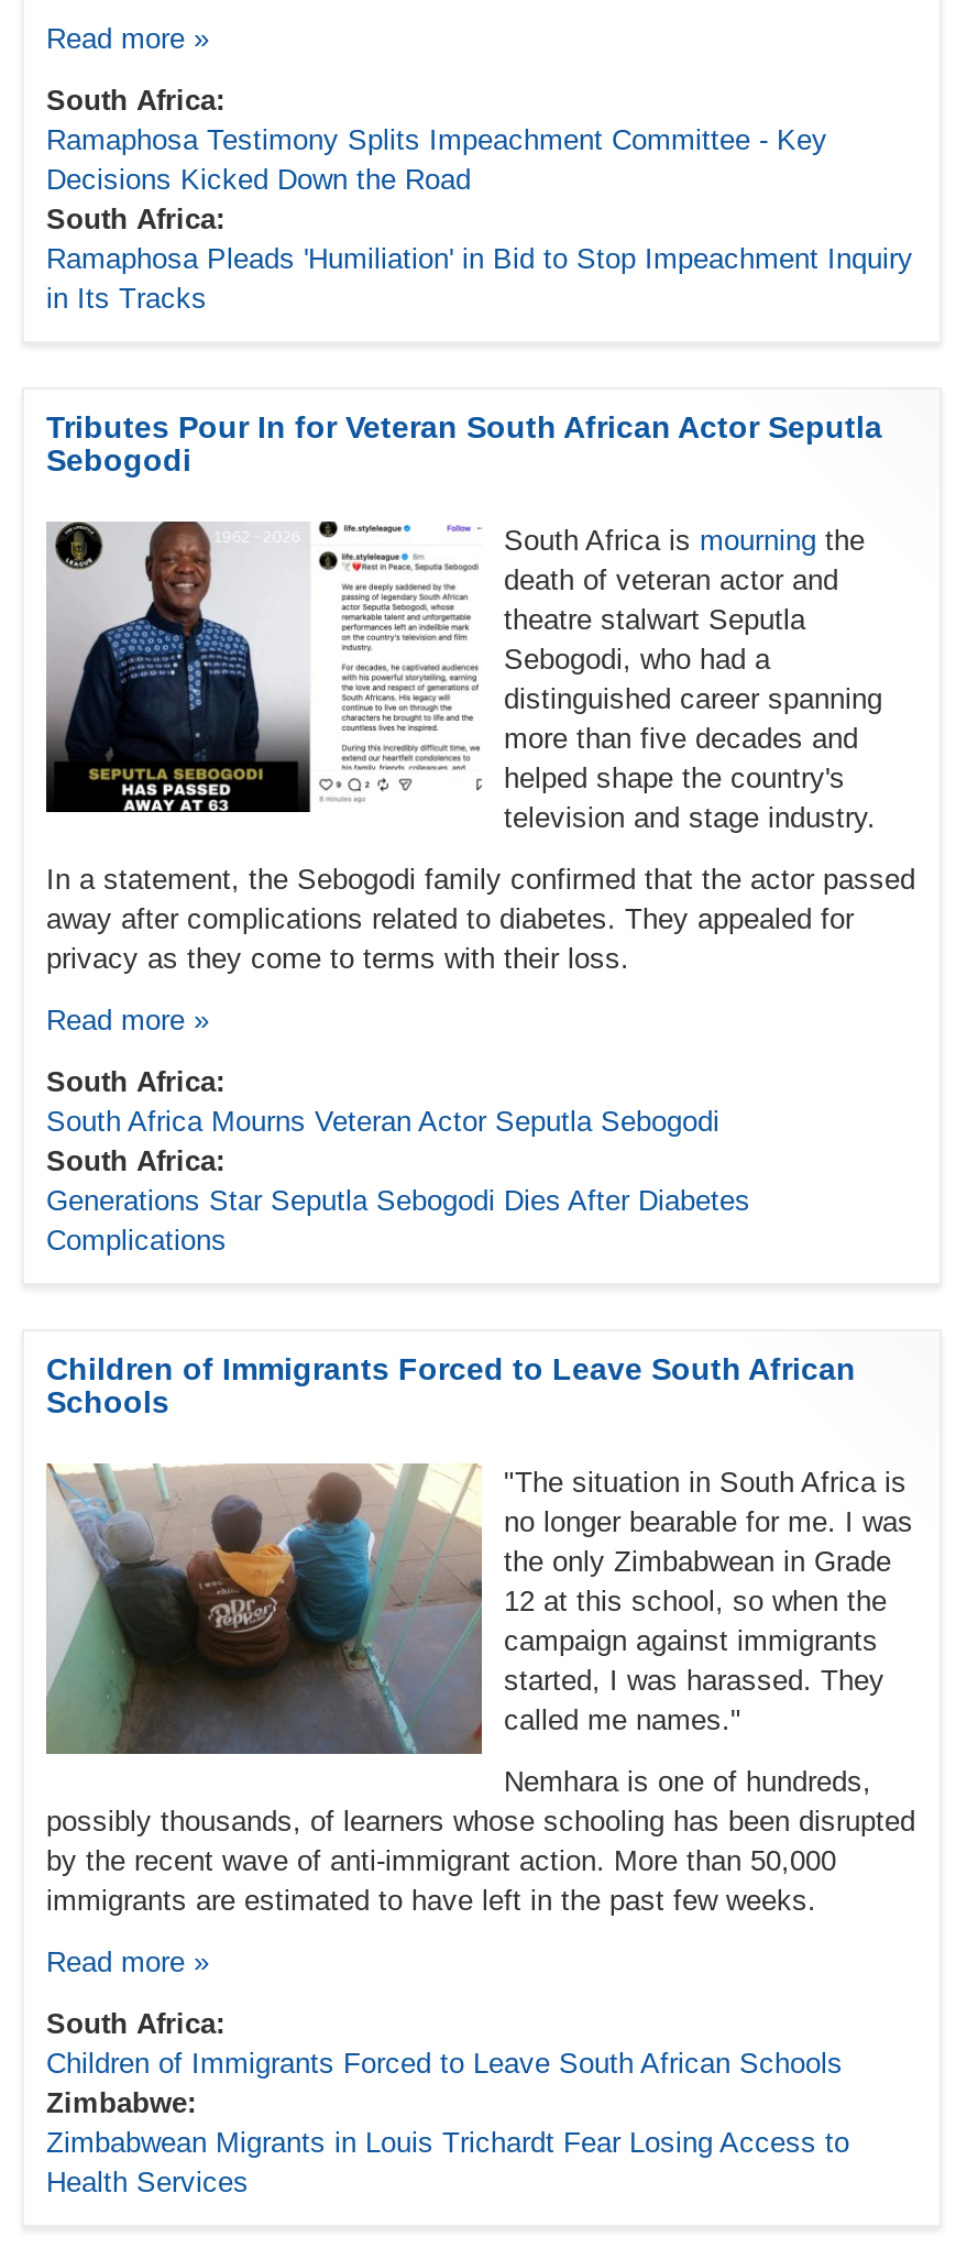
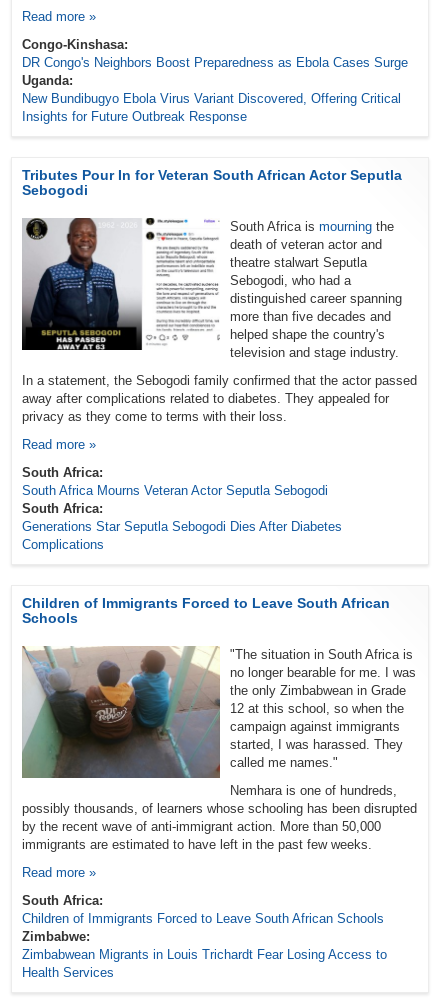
- South Africa:
- Ramaphosa Testimony Splits Impeachment Committee - Key
- Decisions Kicked Down the Road
- South Africa:
- Ramaphosa Pleads 'Humiliation' in Bid to Stop Impeachment Inquiry
- in Its Tracks
+ Congo-Kinshasa:
+ DR Congo's Neighbors Boost Preparedness as Ebola Cases Surge
+ Uganda:
+ New Bundibugyo Ebola Virus Variant Discovered, Offering Critical
+ Insights for Future Outbreak Response
